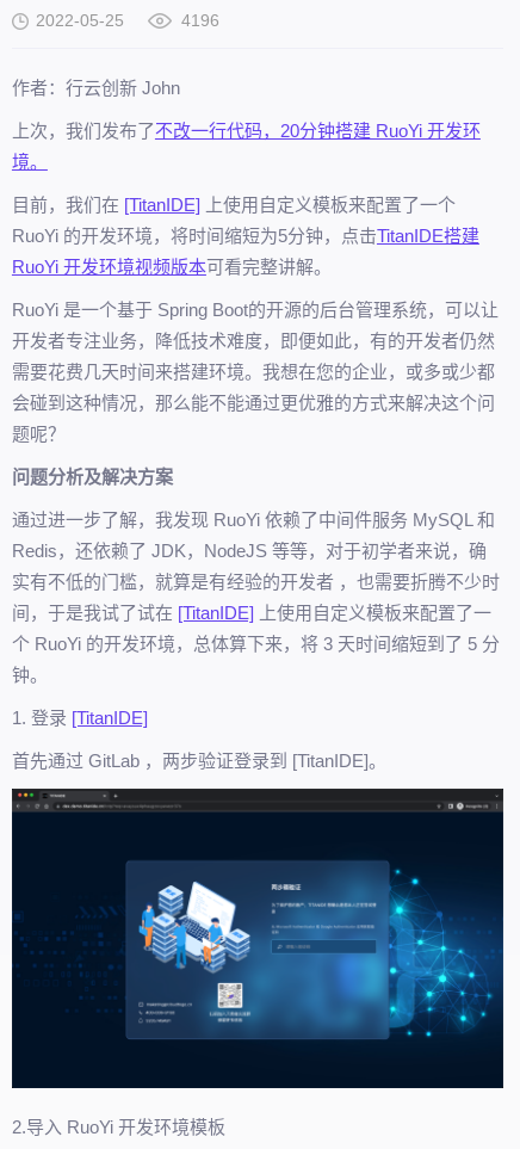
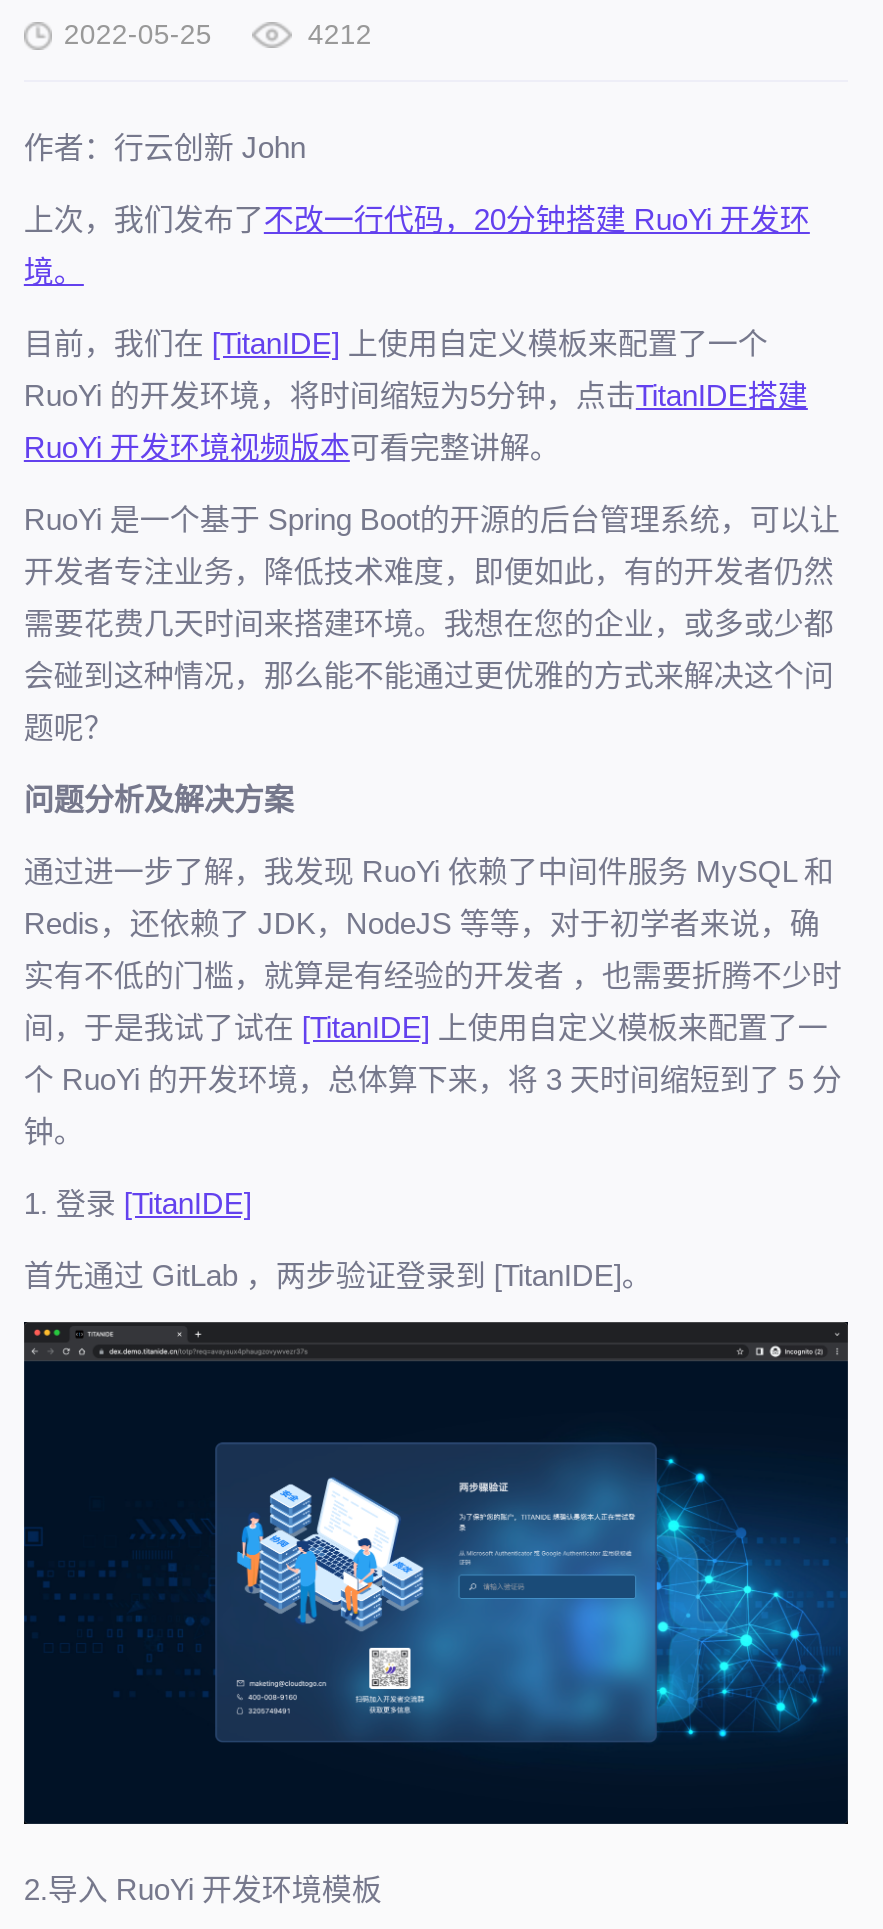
- 4196
+ 4212
